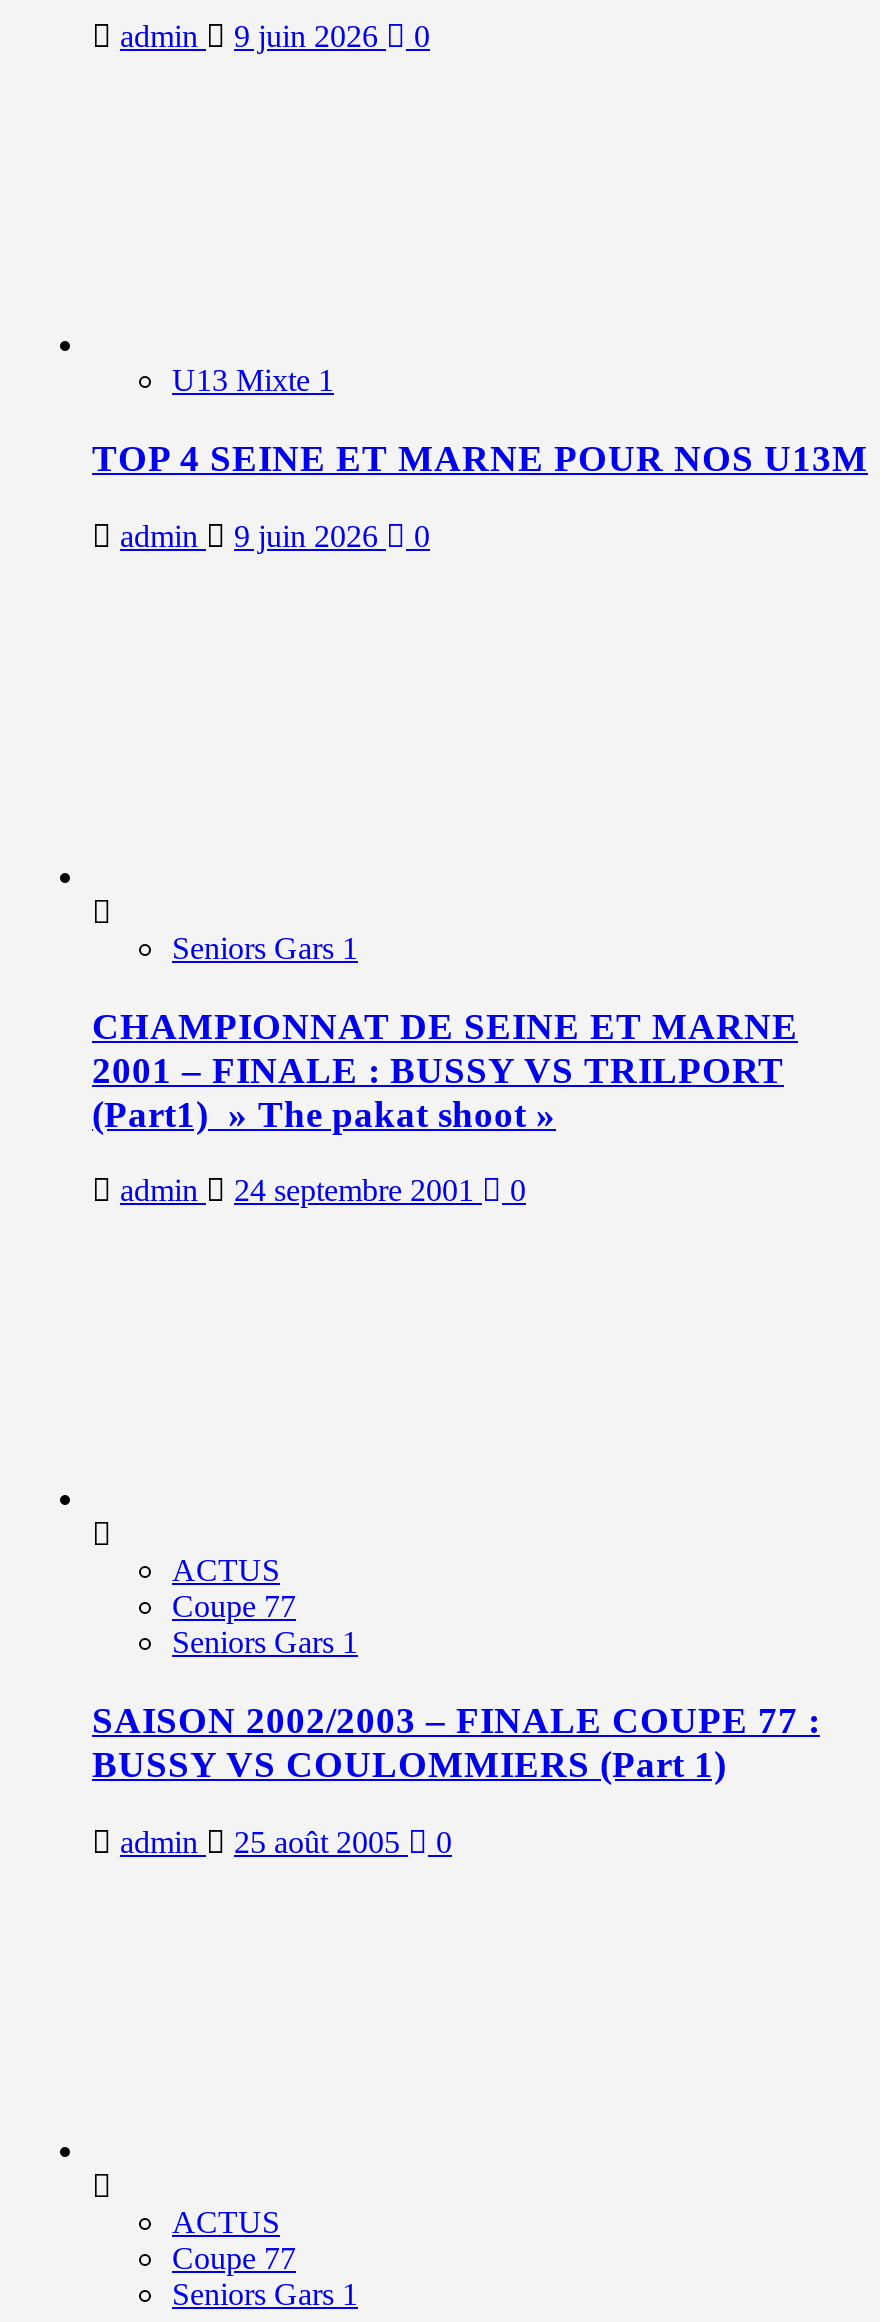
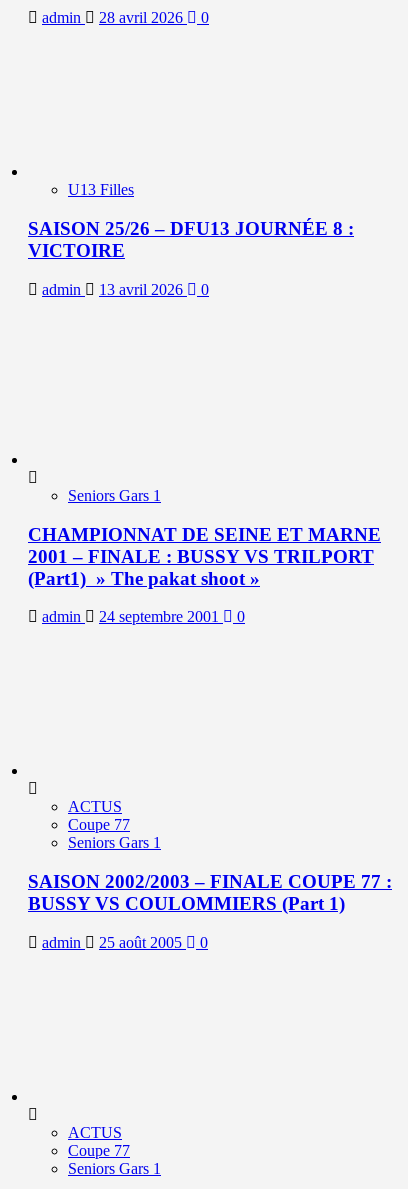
- admin 9 juin 2026 0
+ admin 28 avril 2026 0

- U13 Mixte 1
+ U13 Filles

- TOP 4 SEINE ET MARNE POUR NOS U13M
+ SAISON 25/26 – DFU13 JOURNÉE 8 :
+ VICTOIRE

- admin 9 juin 2026 0
+ admin 13 avril 2026 0
